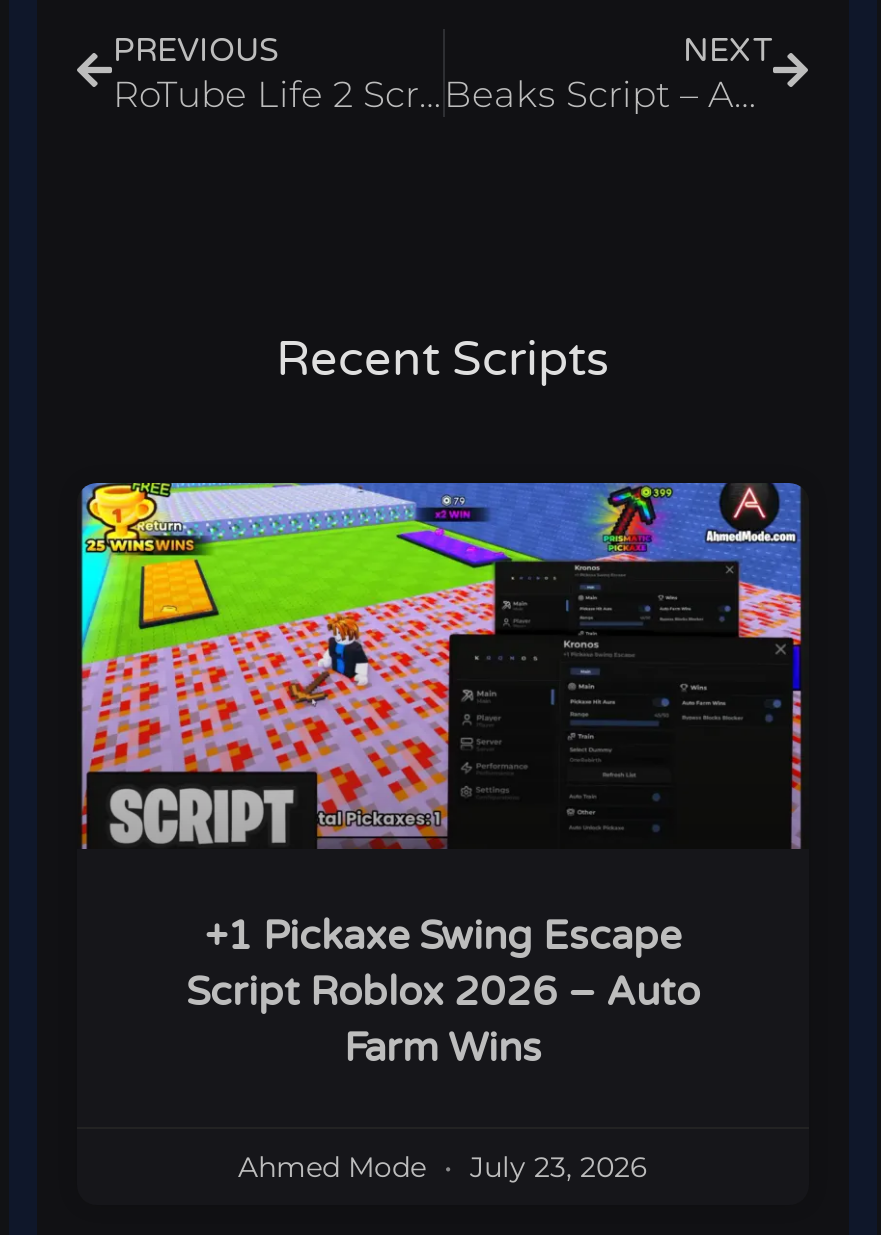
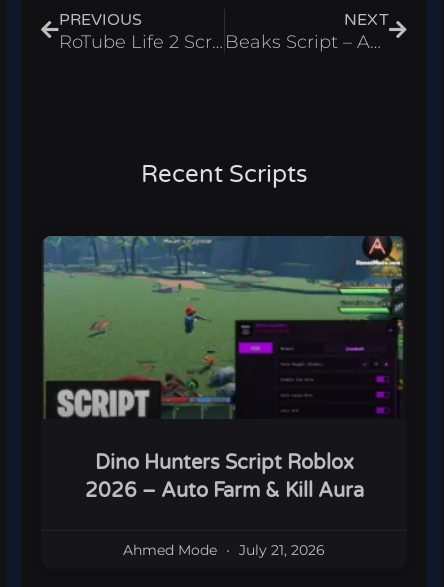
- [image]
- +1 Pickaxe Swing Escape
- Script Roblox 2026 – Auto
- Farm Wins
+ [image]
+ Dino Hunters Script Roblox
+ 2026 – Auto Farm & Kill Aura

- Ahmed Mode July 23, 2026
+ Ahmed Mode July 21, 2026
